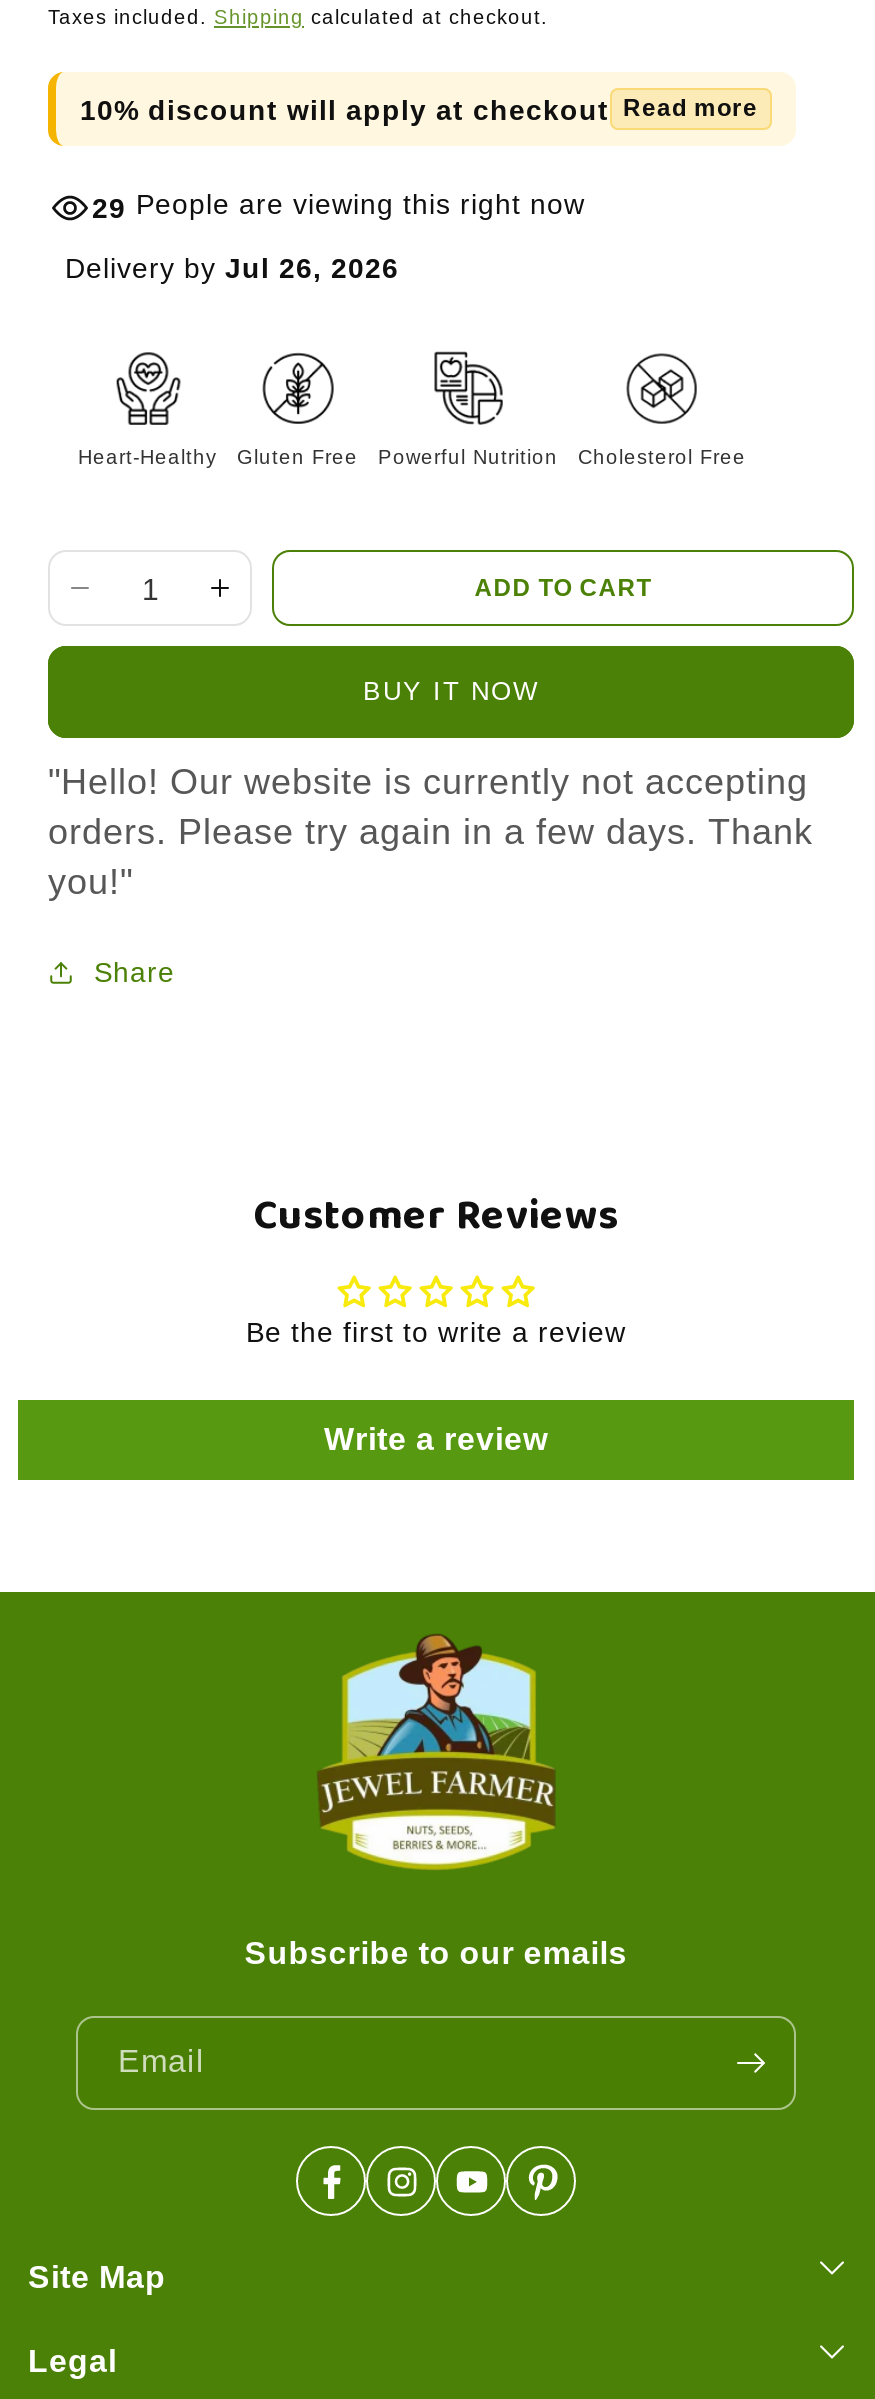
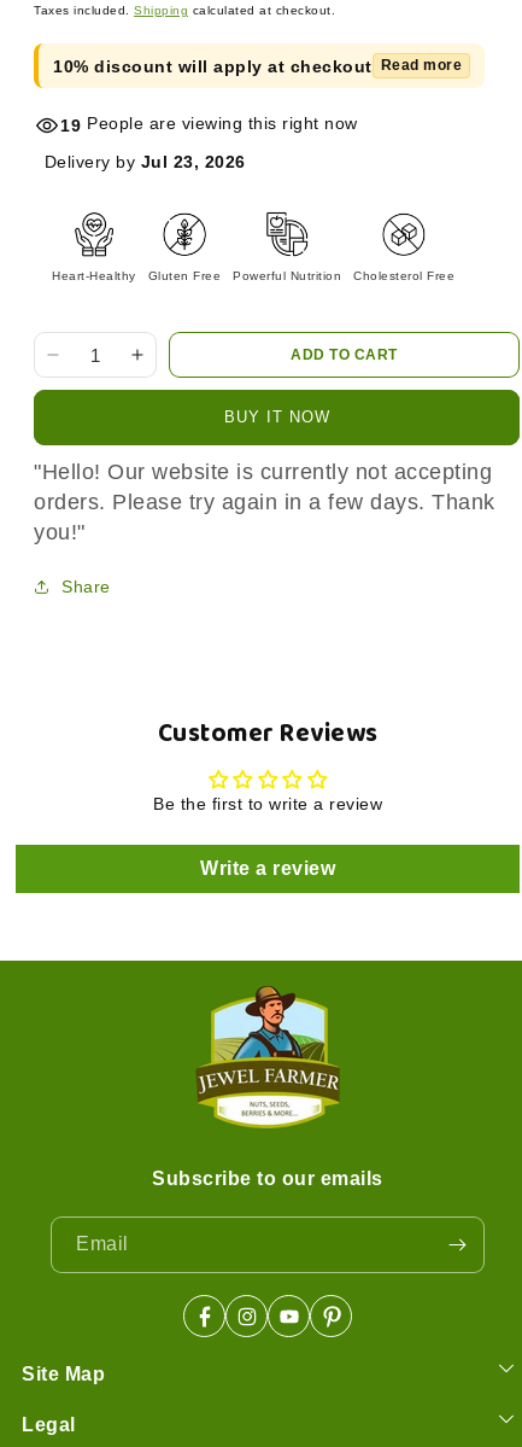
- 29 People are viewing this right now
+ 19 People are viewing this right now

- Delivery by Jul 26, 2026
+ Delivery by Jul 23, 2026
